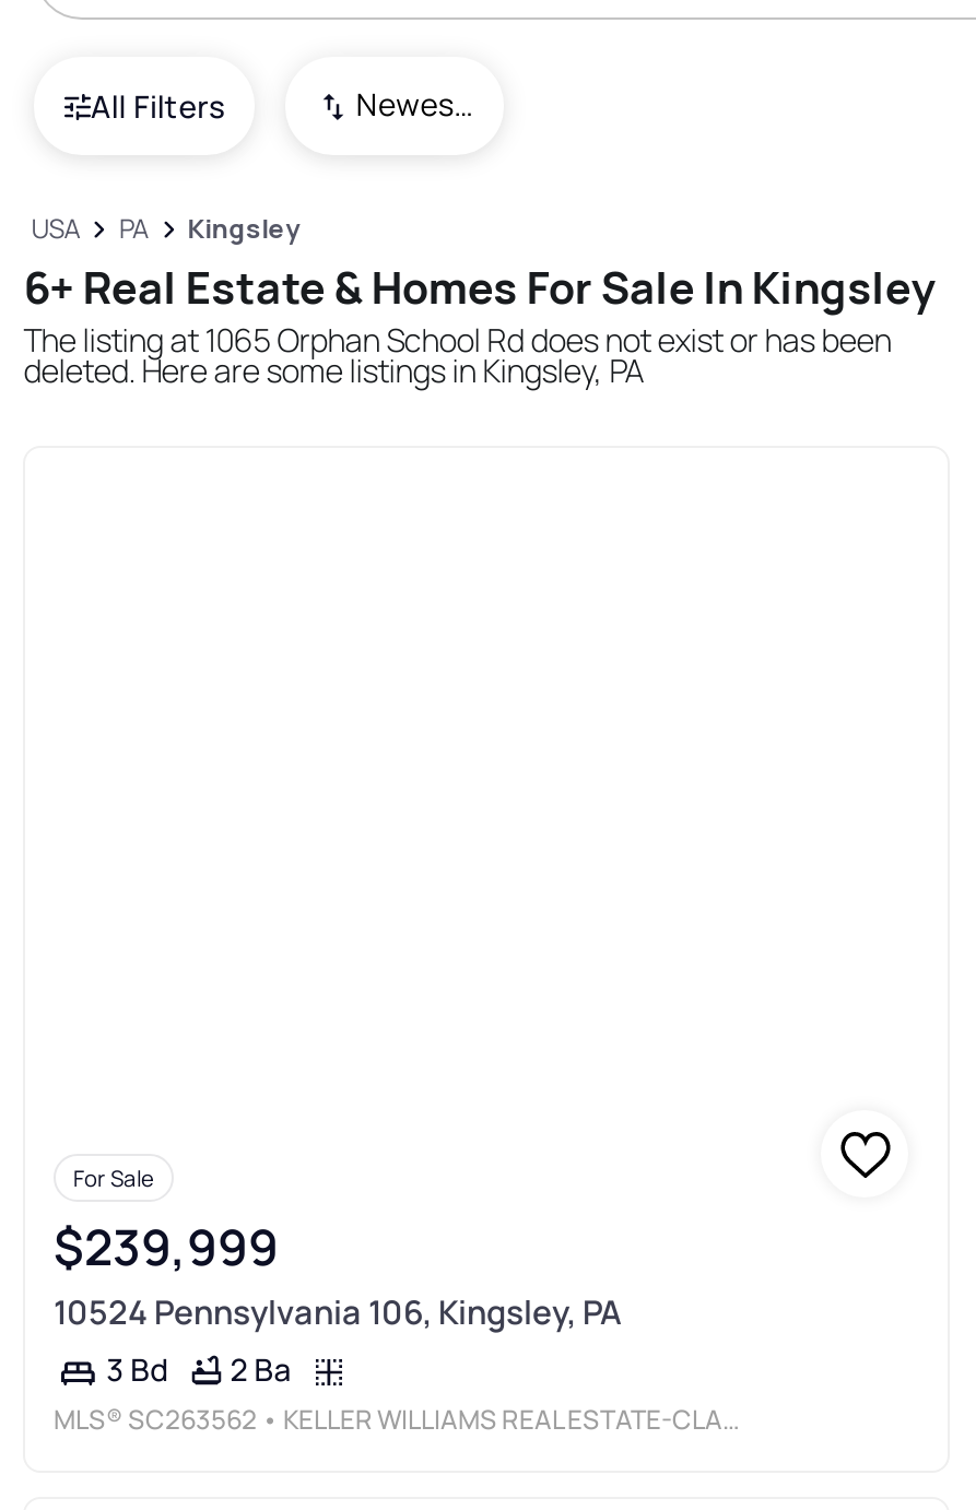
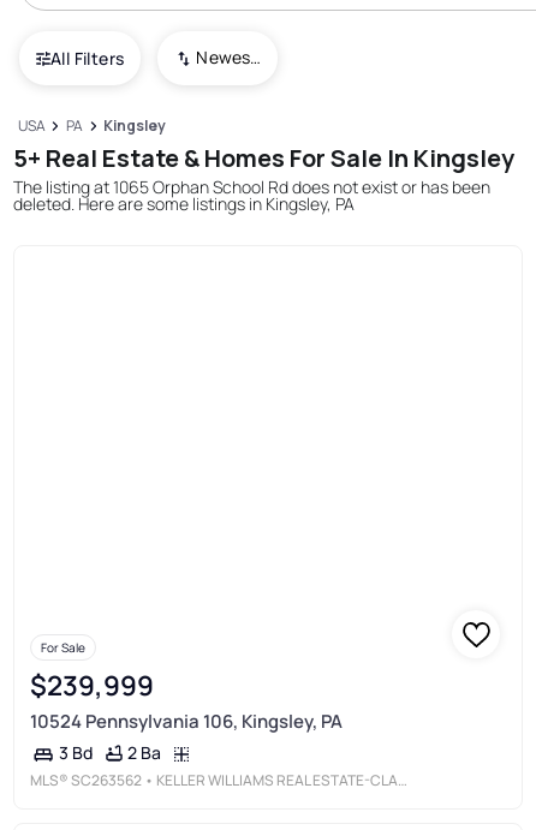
- 6+ Real Estate & Homes For Sale In Kingsley
+ 5+ Real Estate & Homes For Sale In Kingsley
